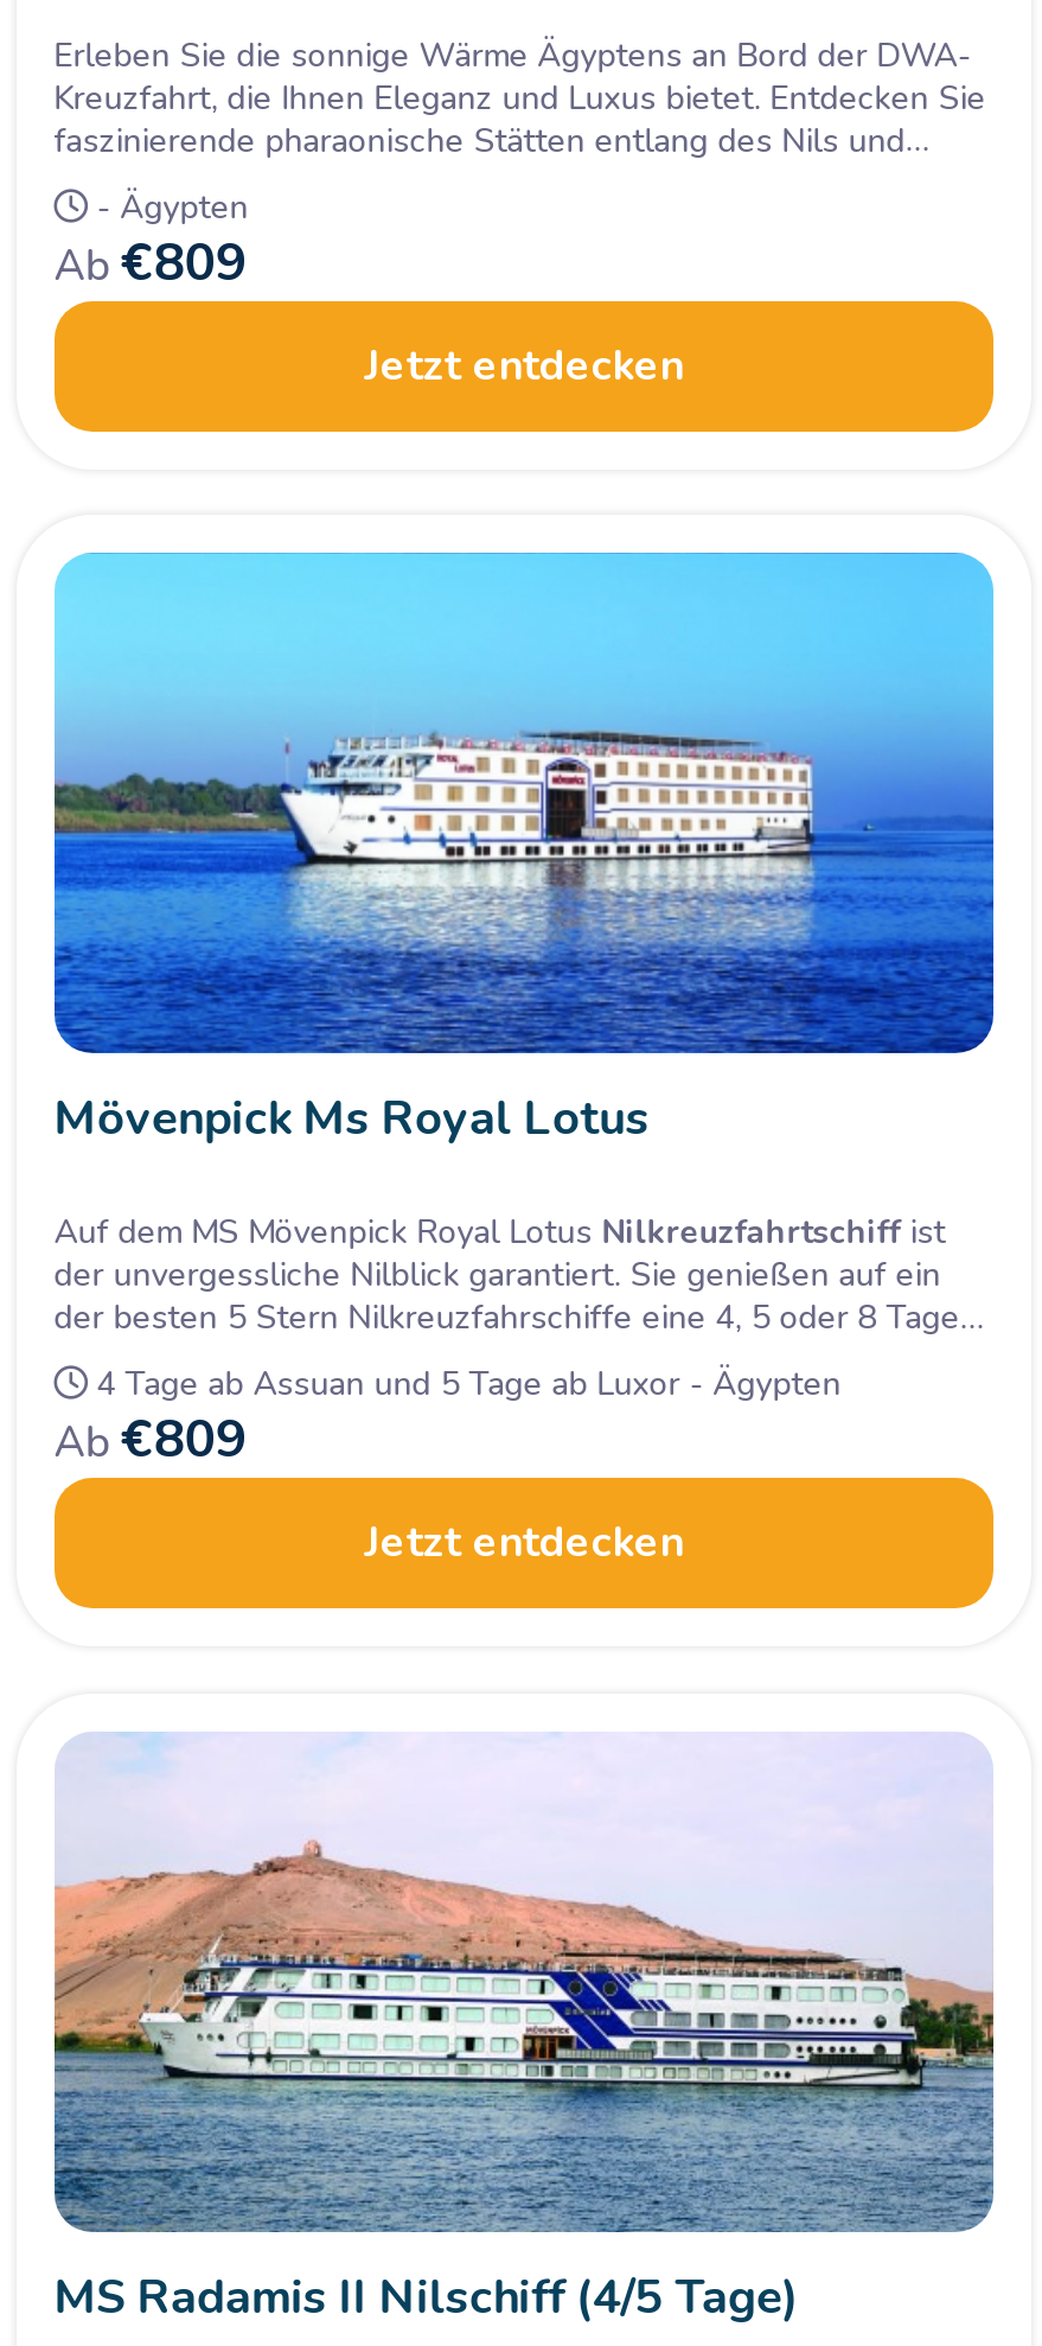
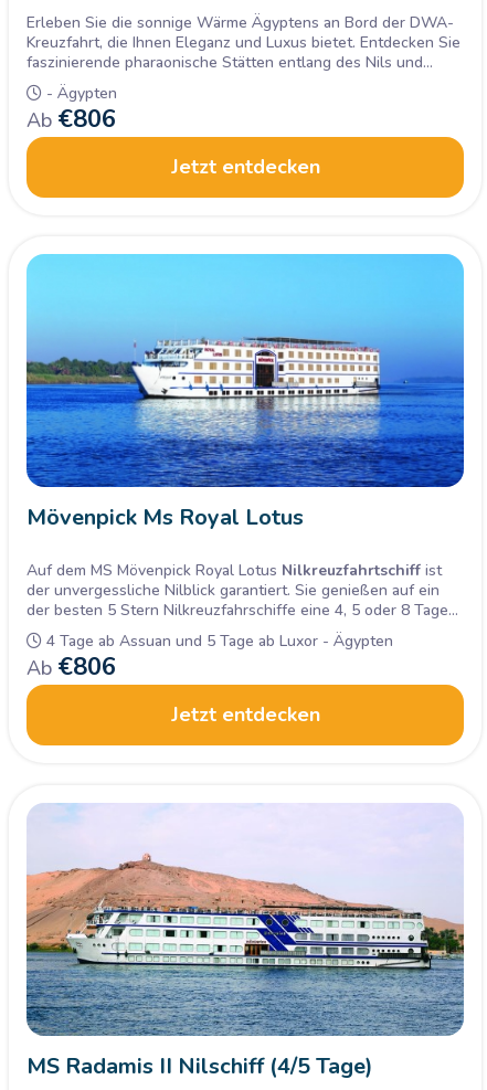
- Ab €809
+ Ab €806

- Ab €809
+ Ab €806
